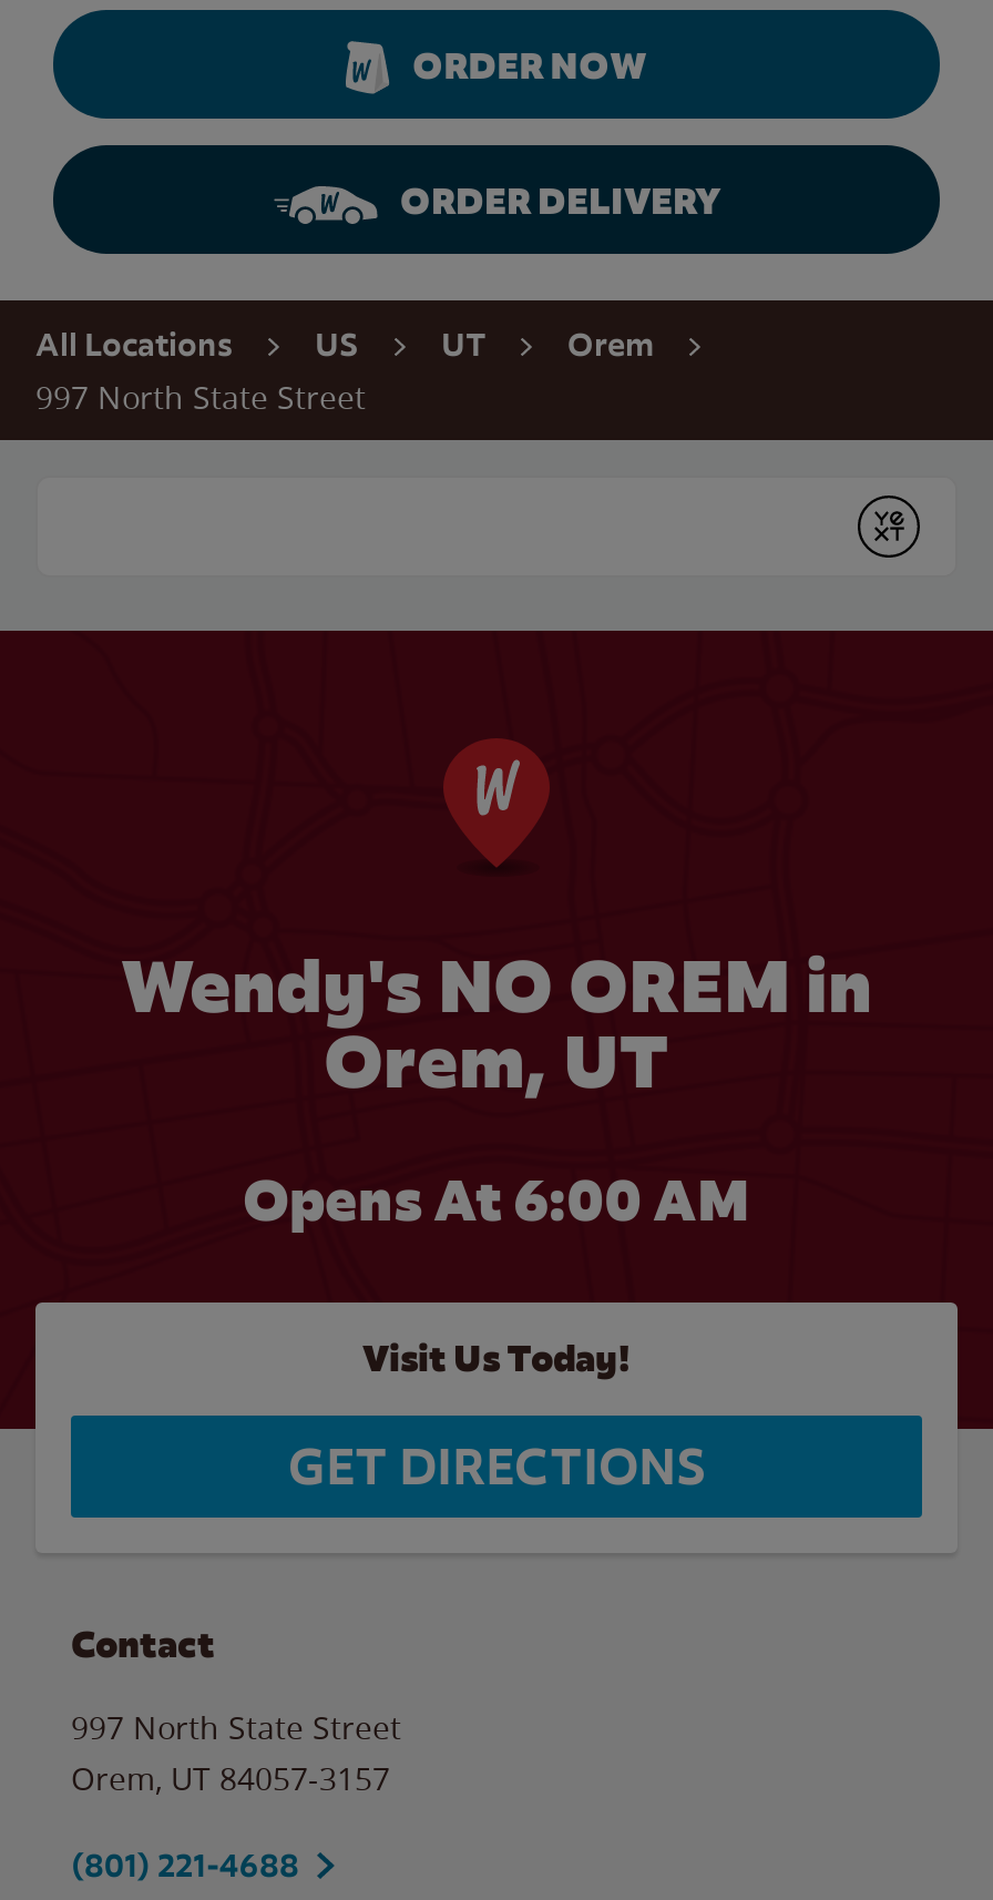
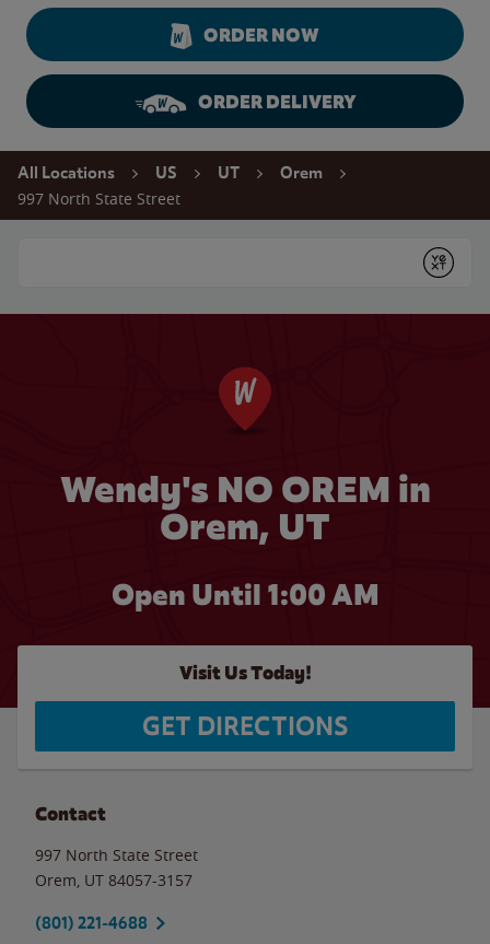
- Opens At 6:00 AM
+ Open Until 1:00 AM
